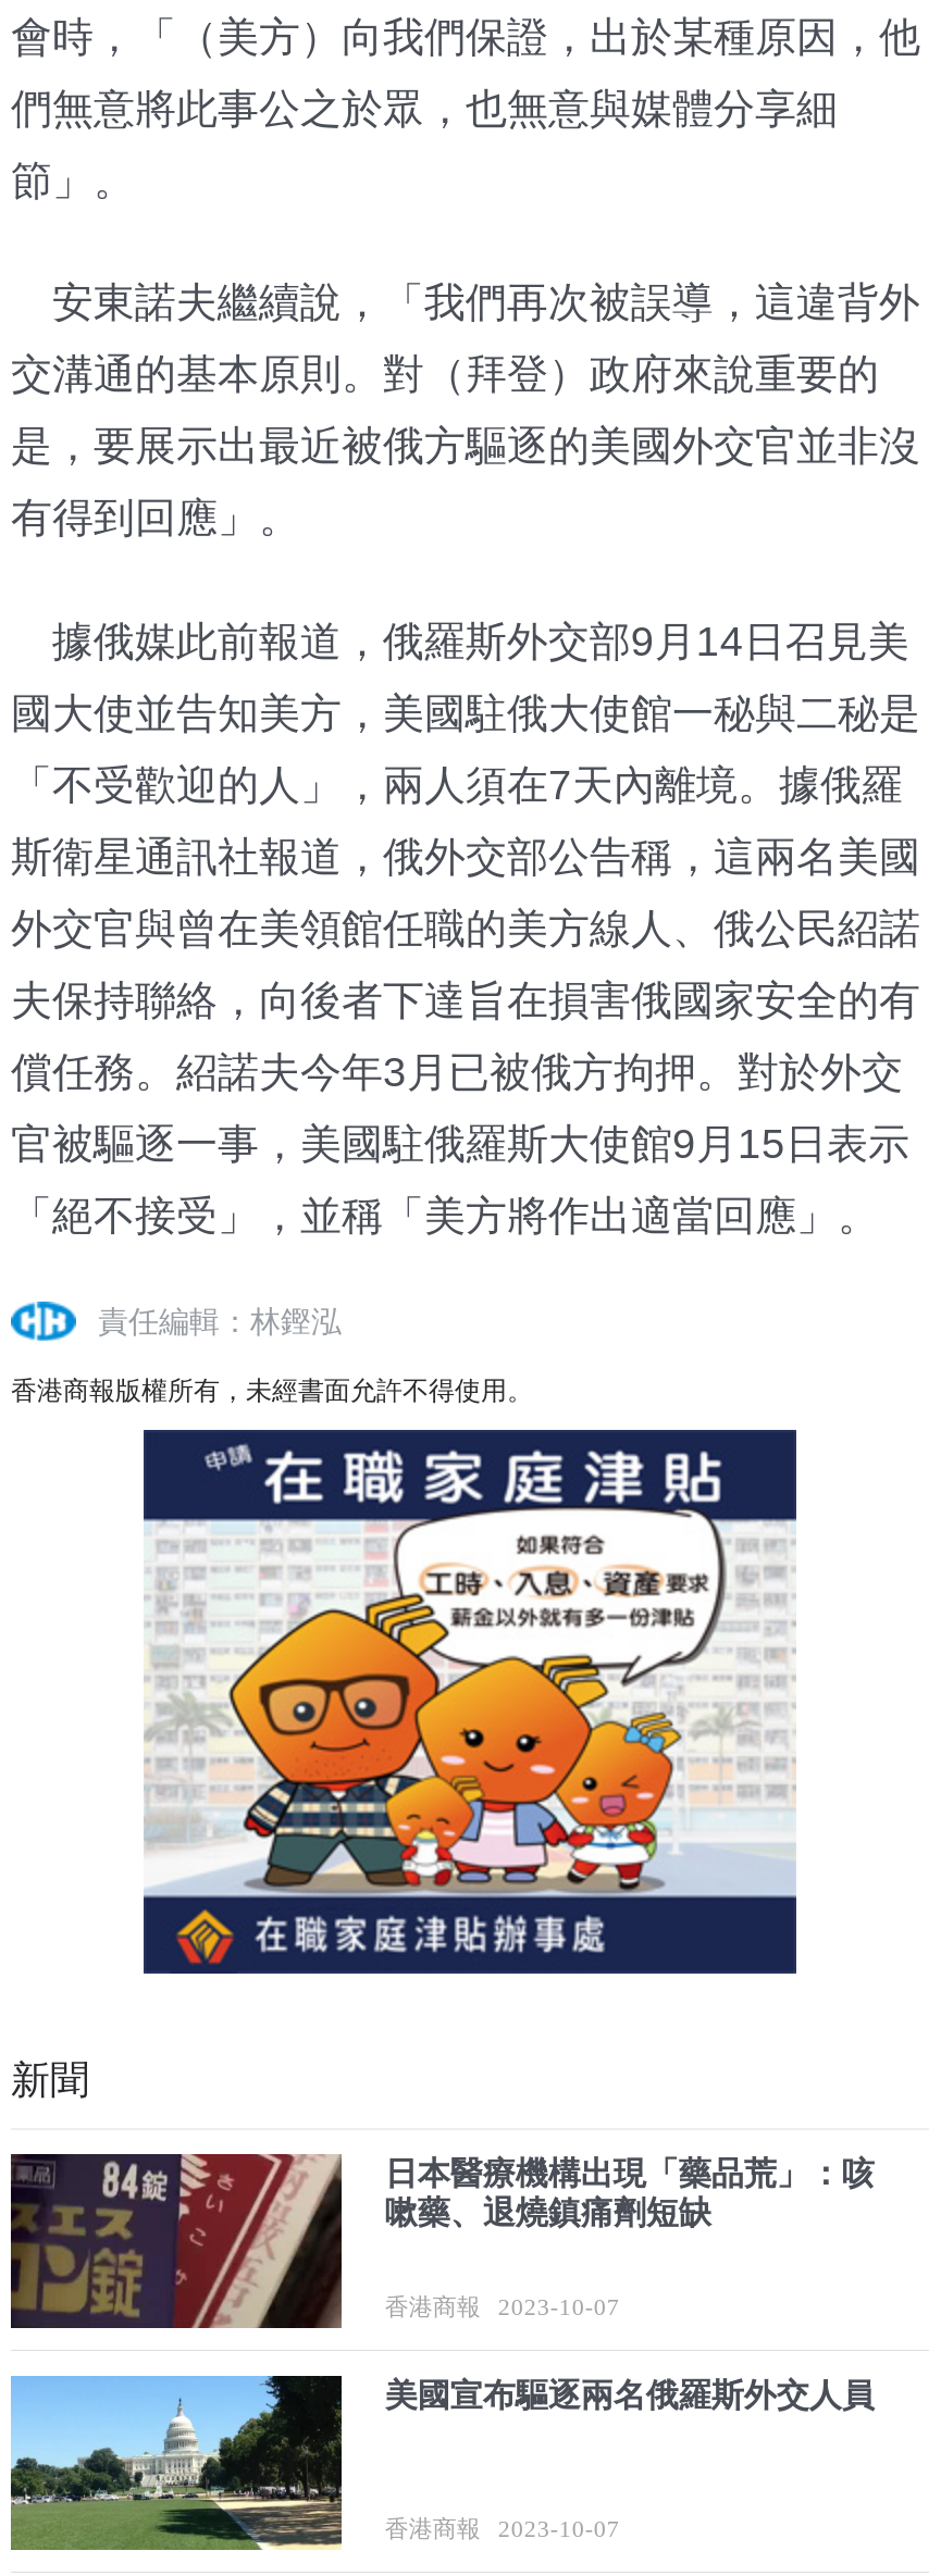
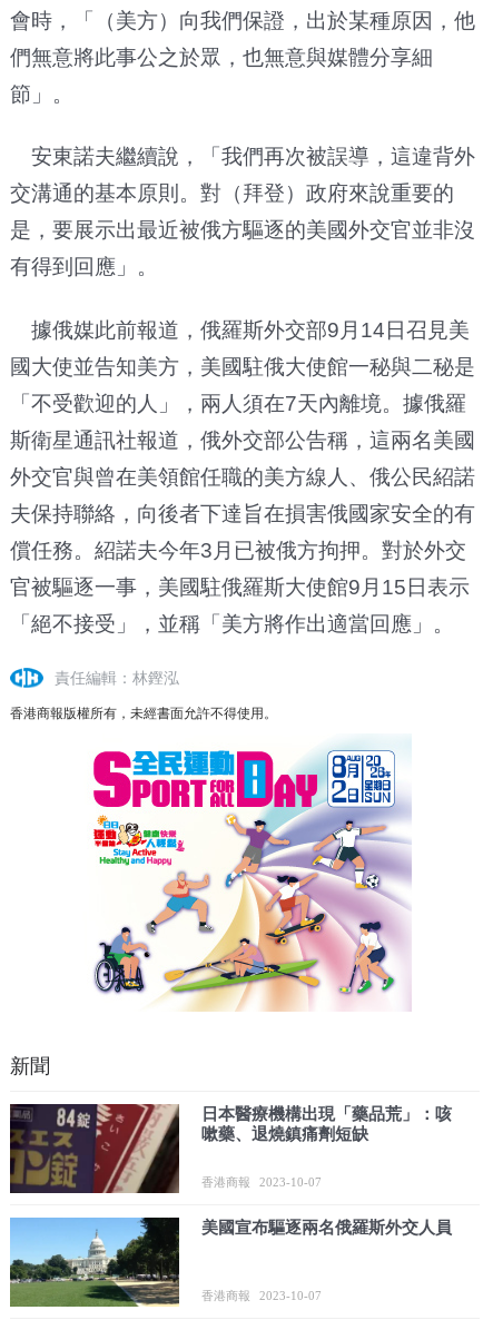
- [image]
+ [image]
